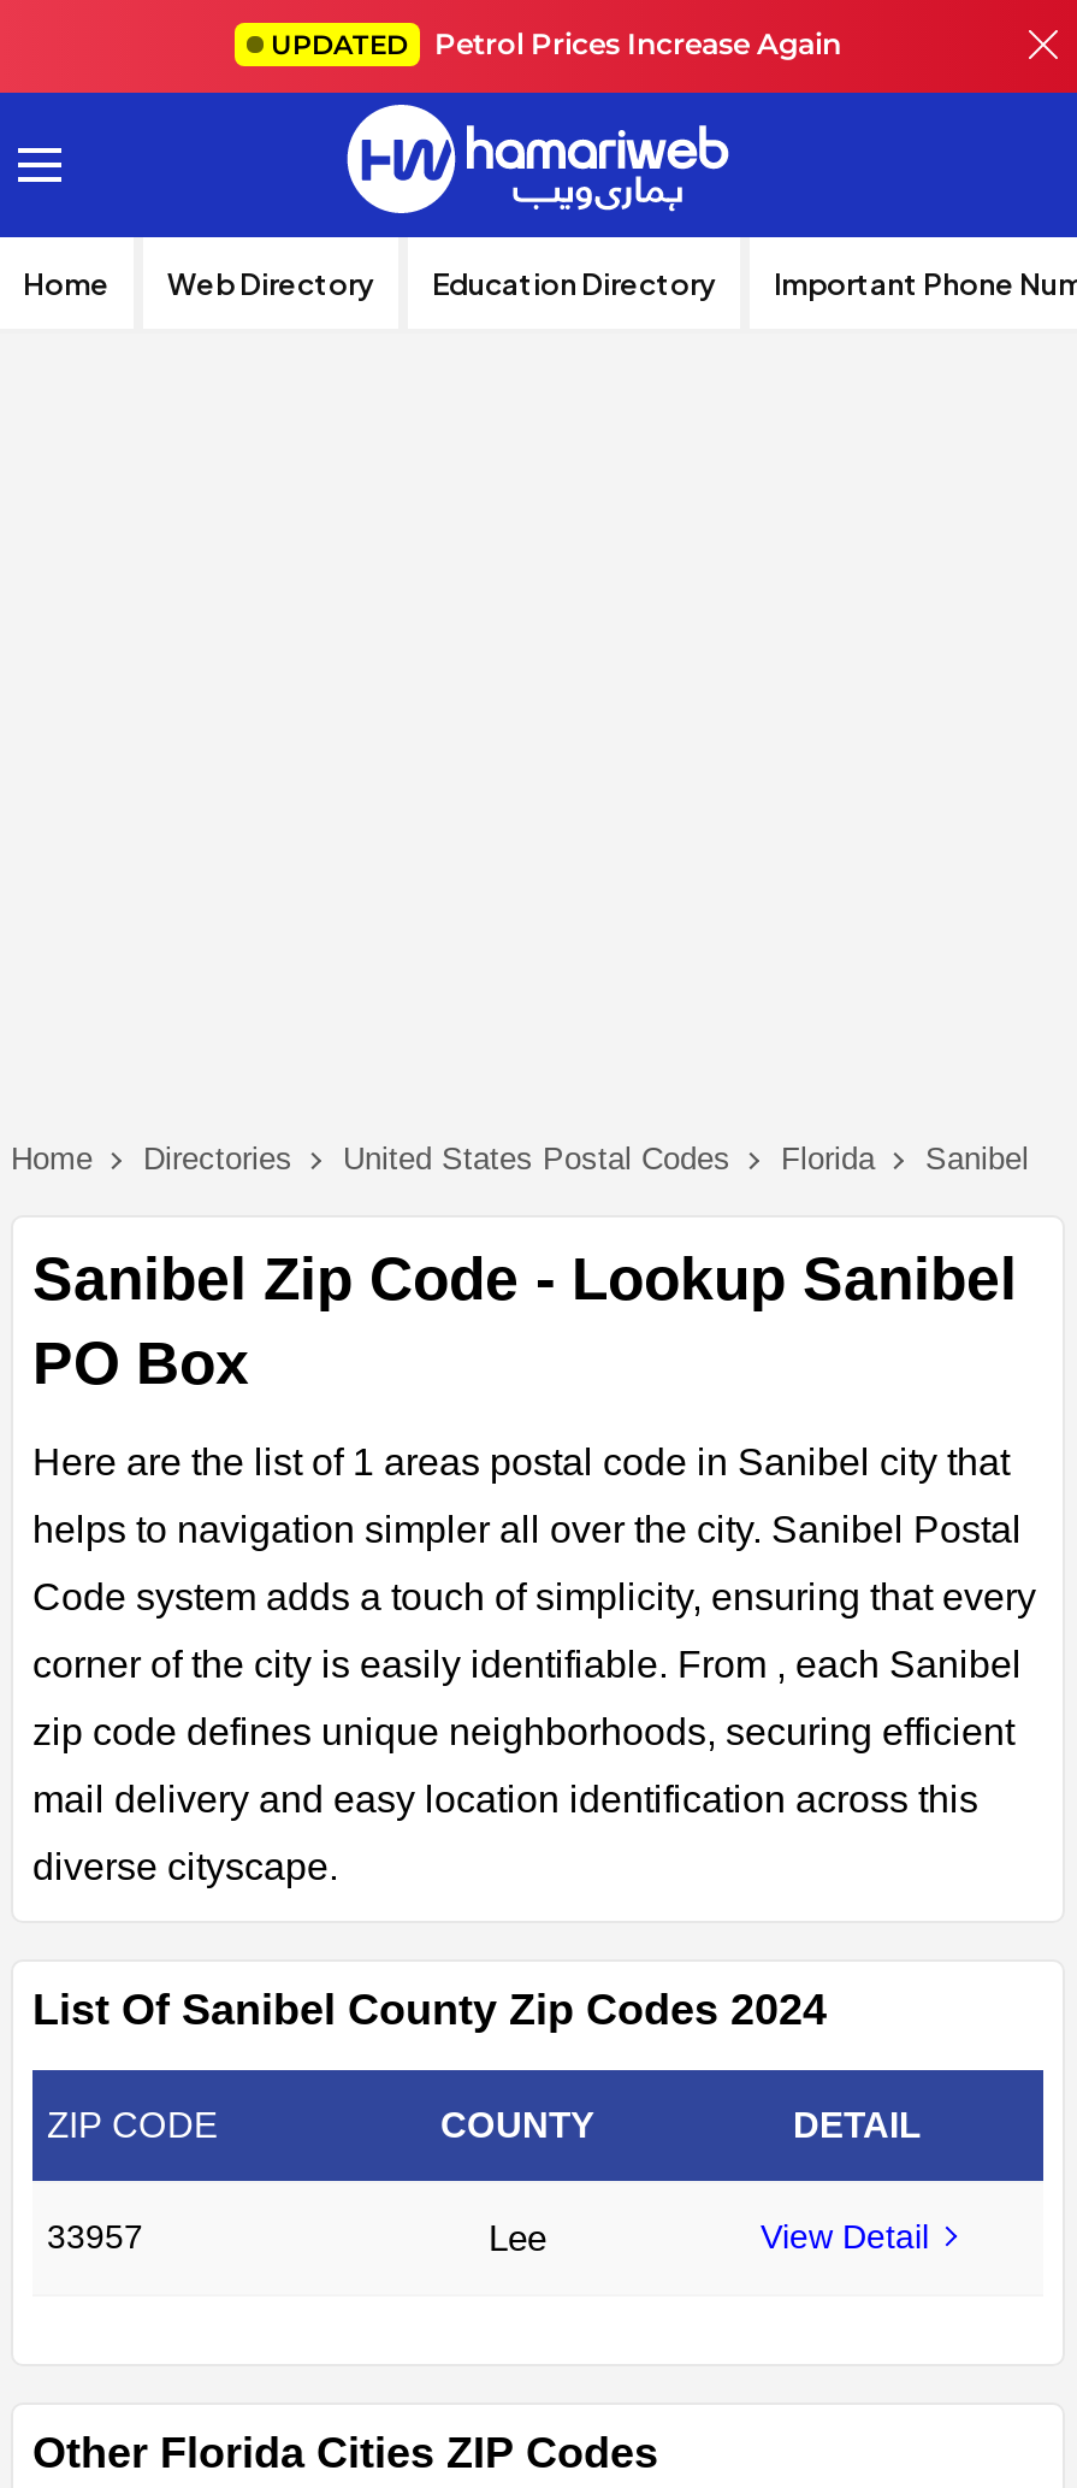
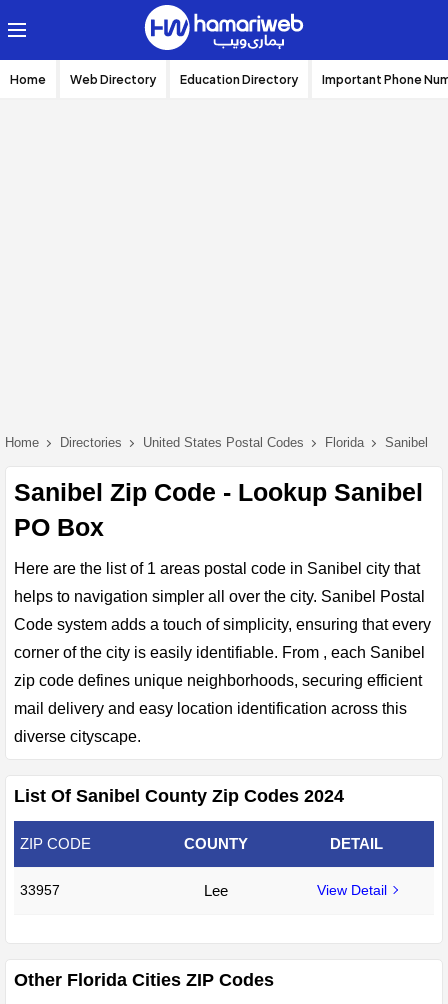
- UPDATED Petrol Prices Increase Again
